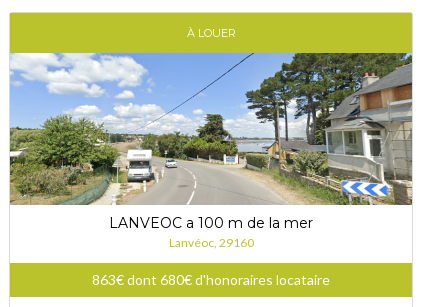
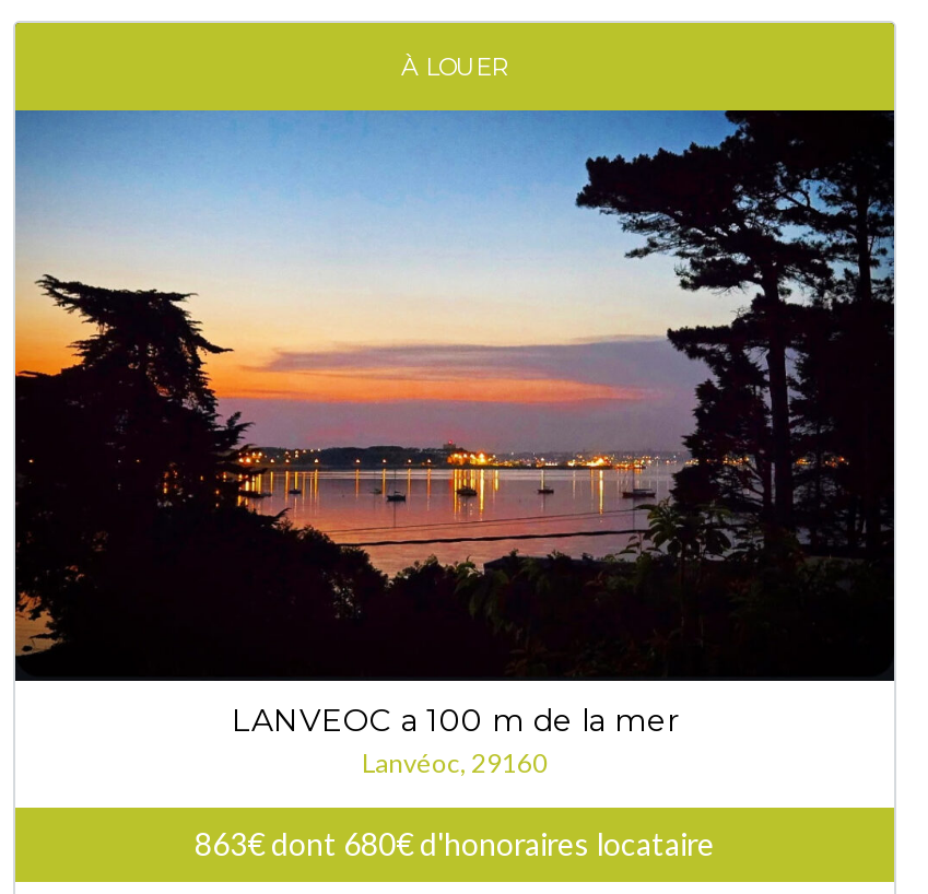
- [image]
+ [image]
